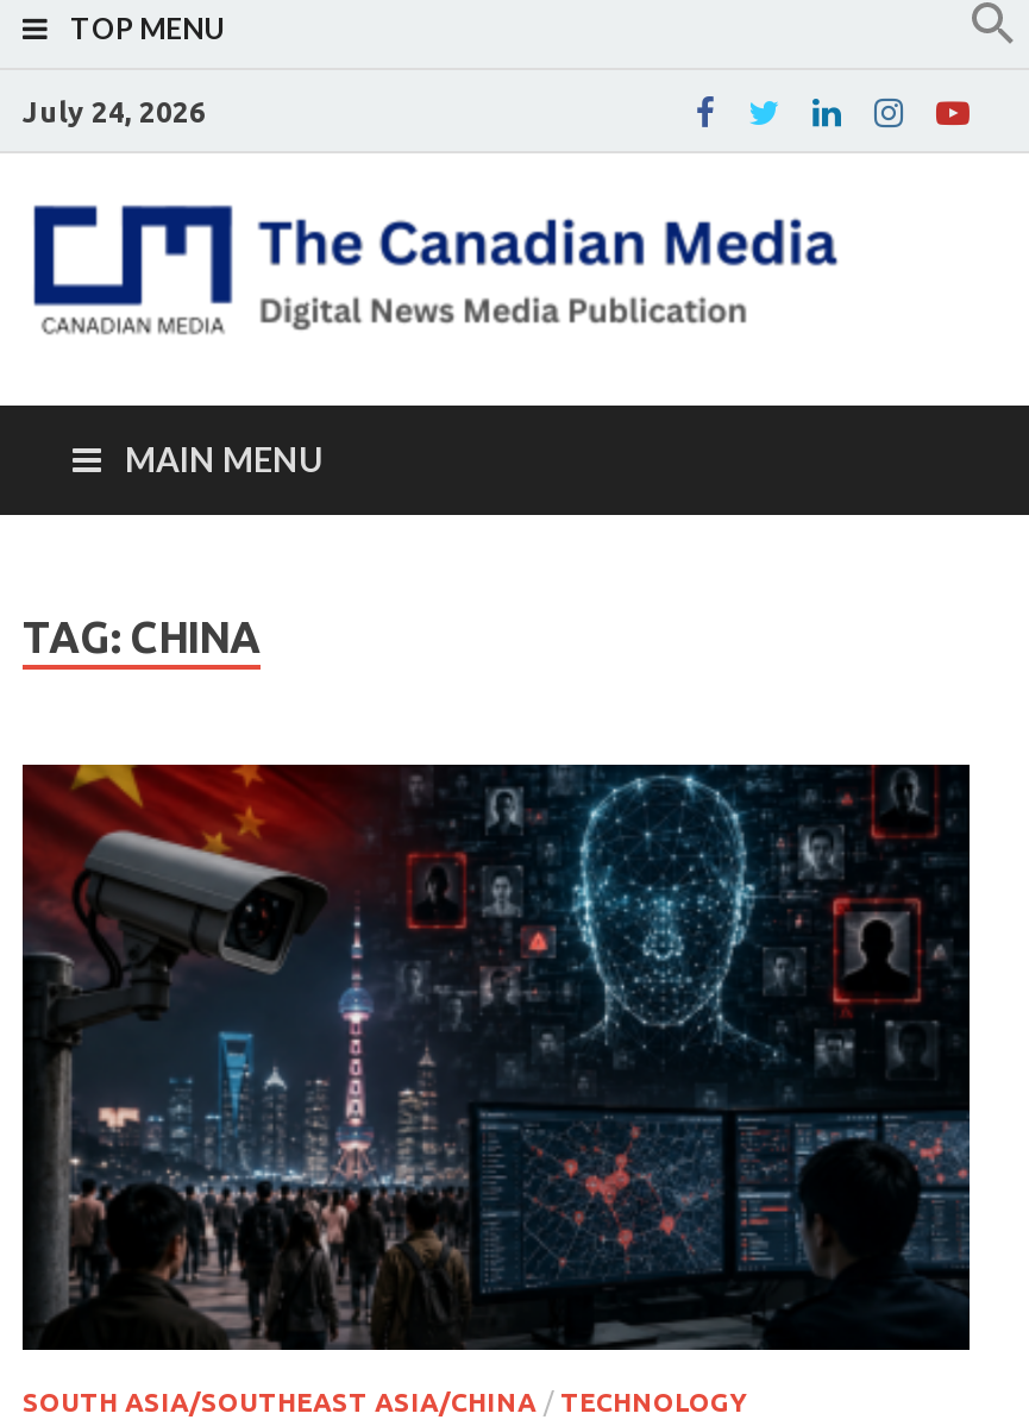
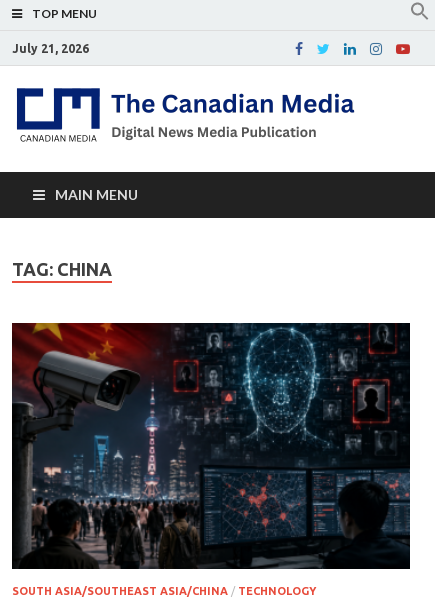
- July 24, 2026
+ July 21, 2026
